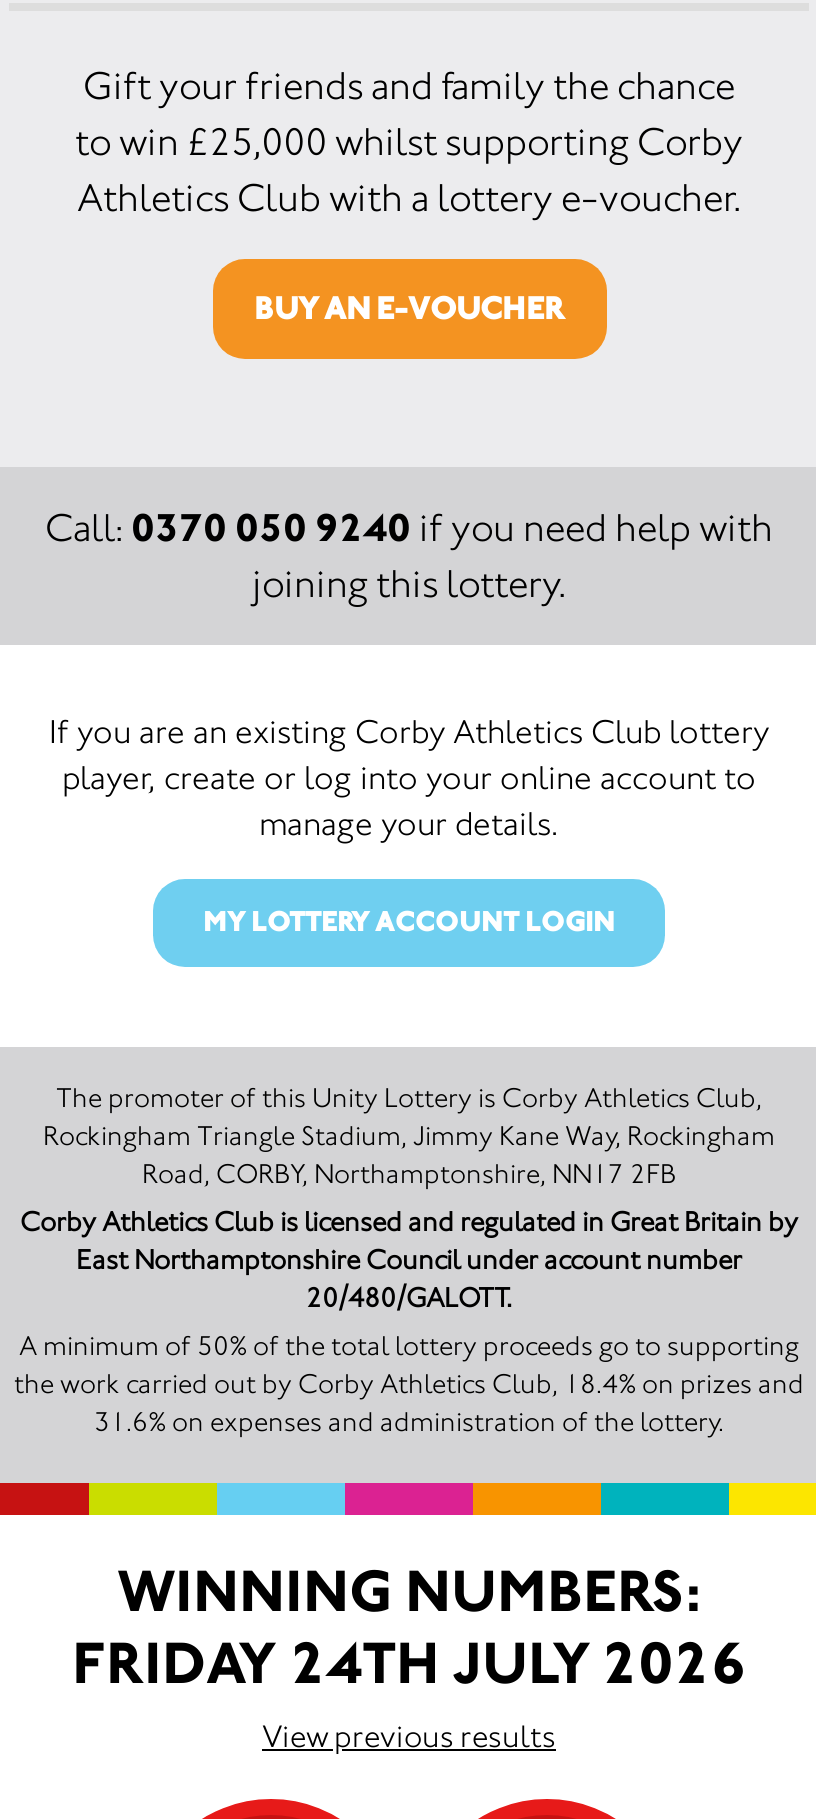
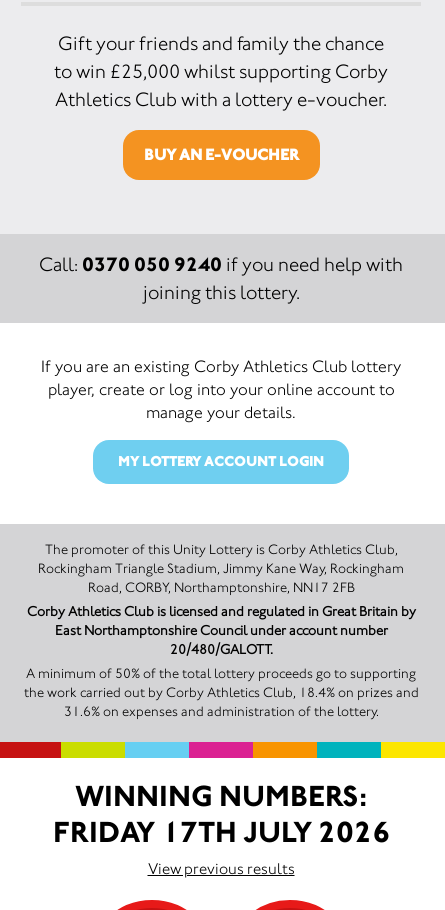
- FRIDAY 24TH JULY 2026
+ FRIDAY 17TH JULY 2026
